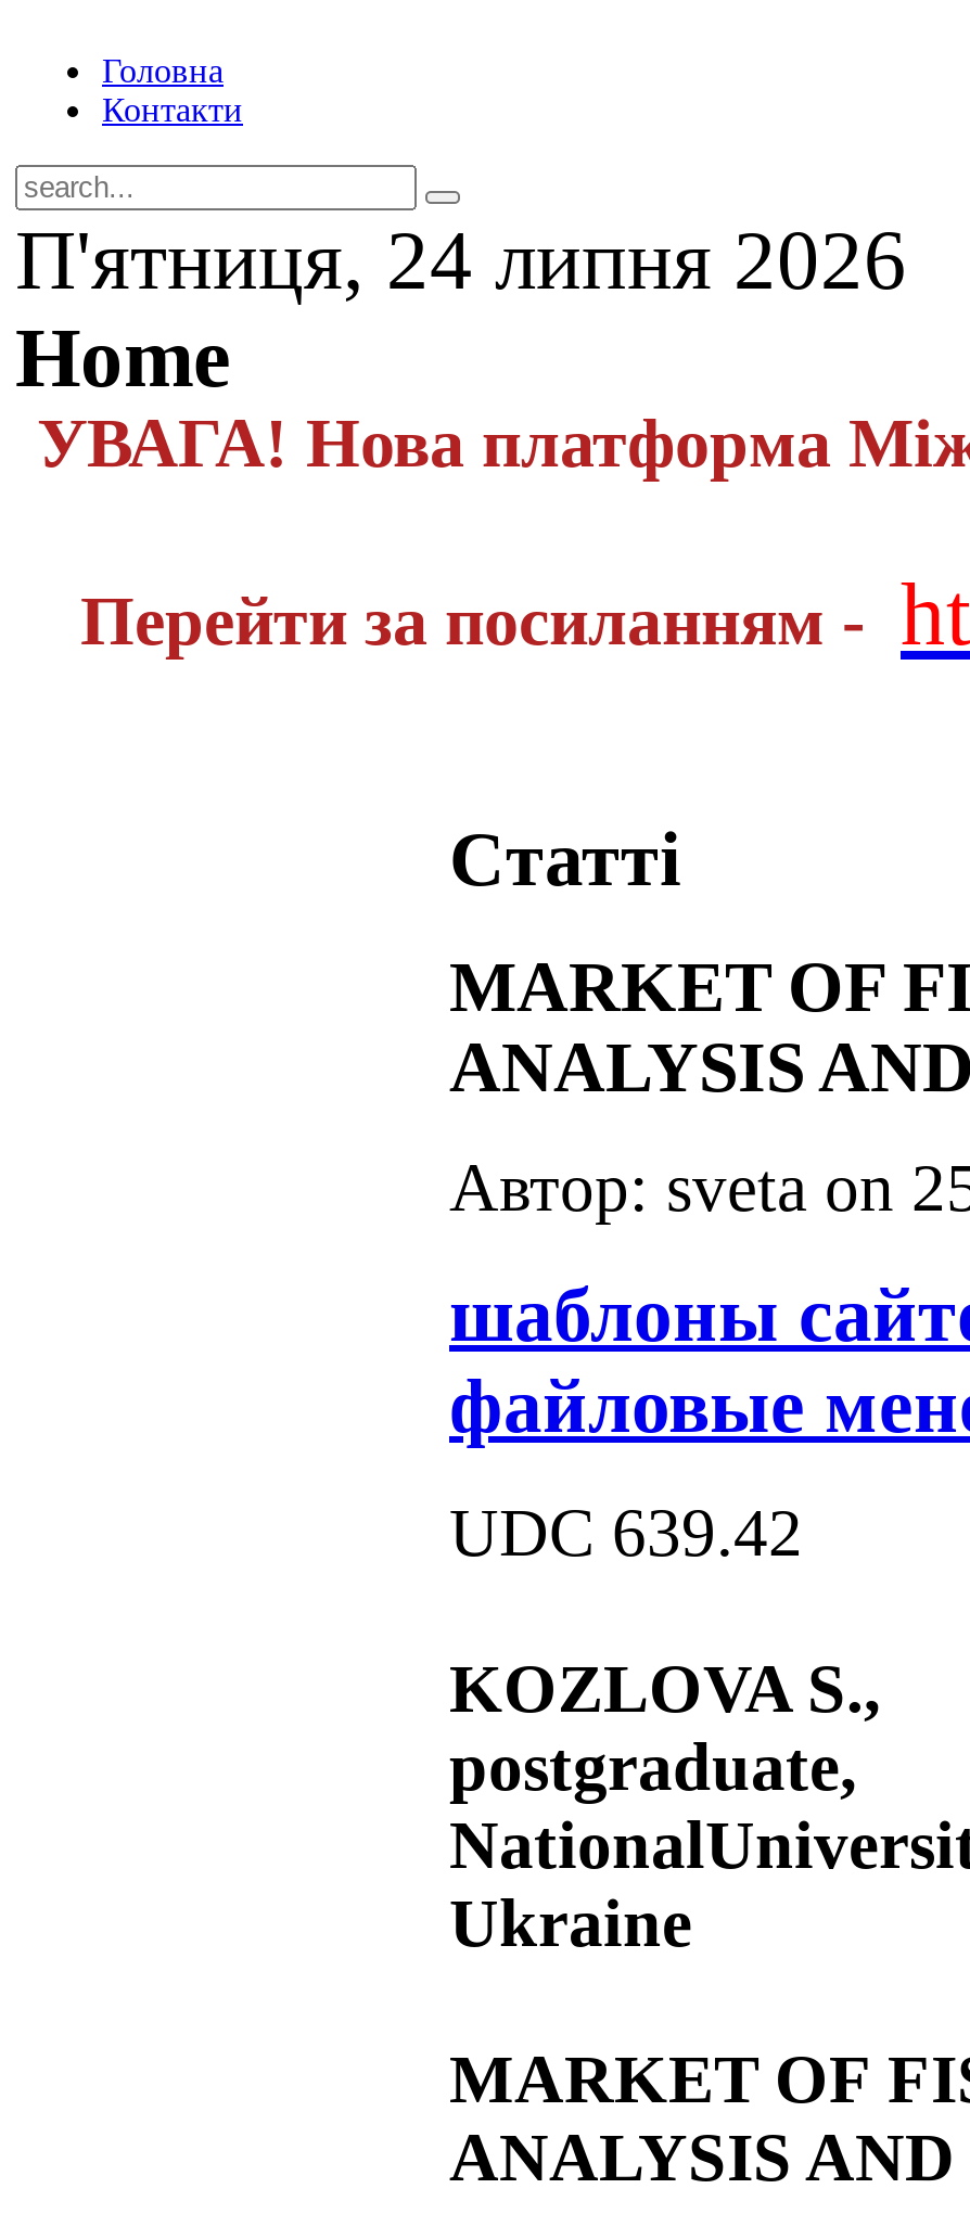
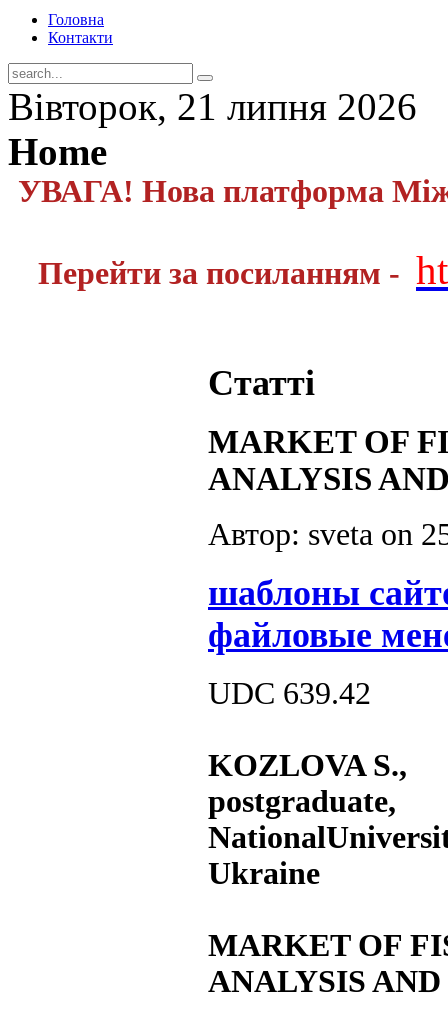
- П'ятниця, 24 липня 2026
+ Вівторок, 21 липня 2026
